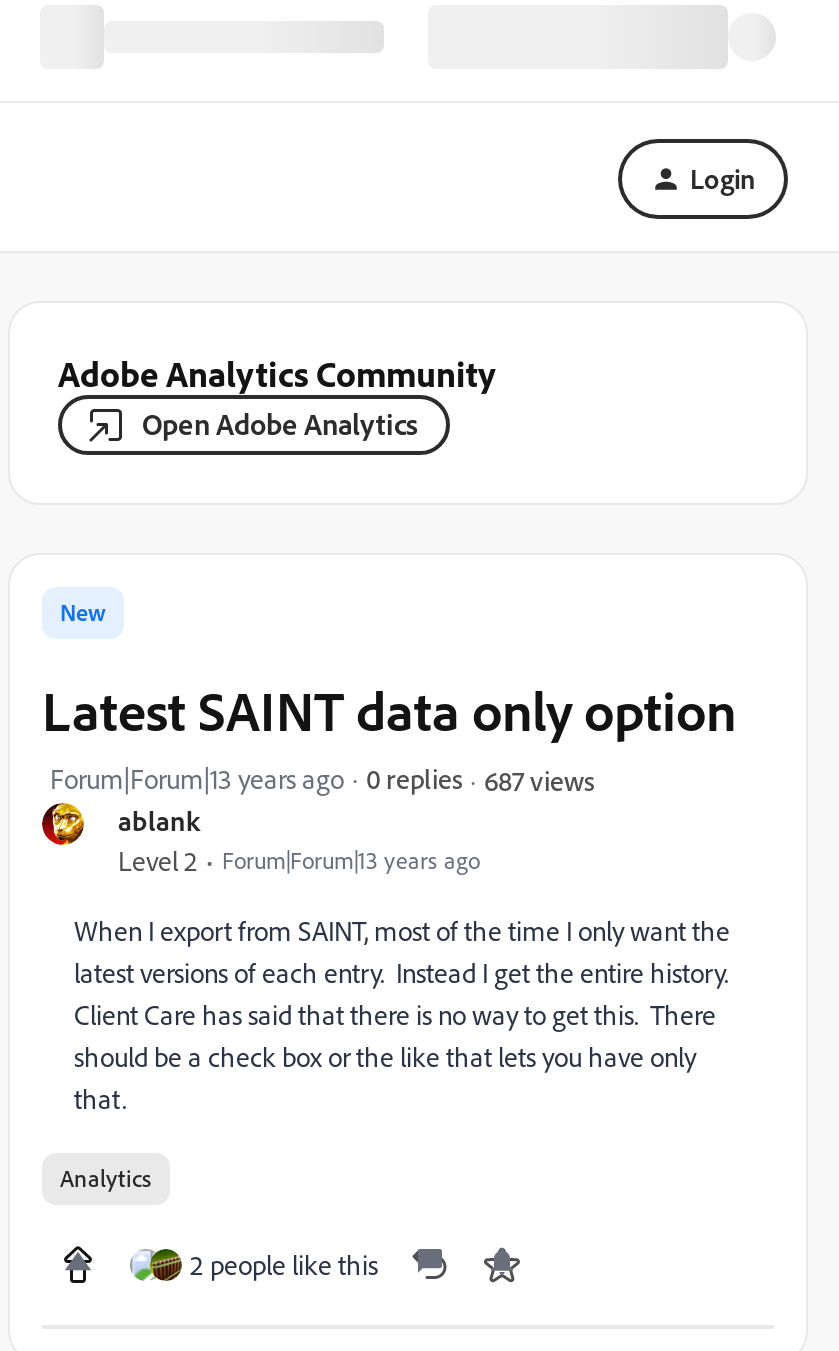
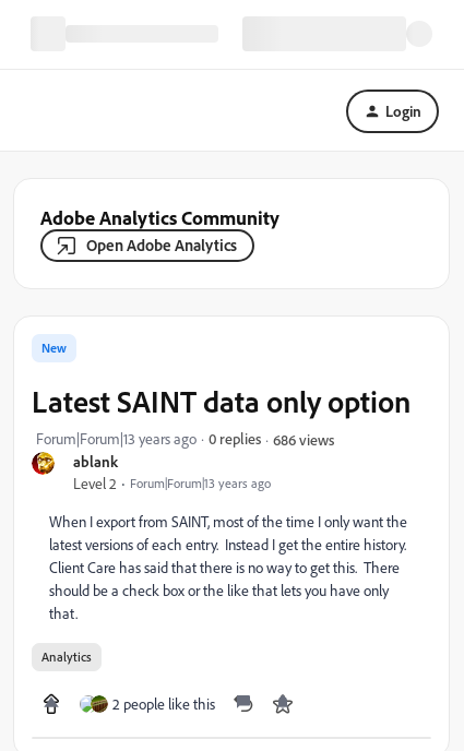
- 687 views
+ 686 views
